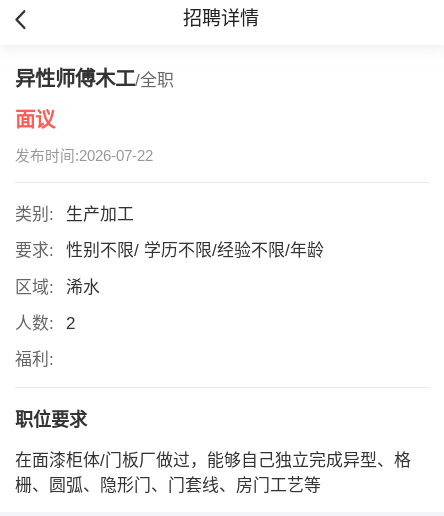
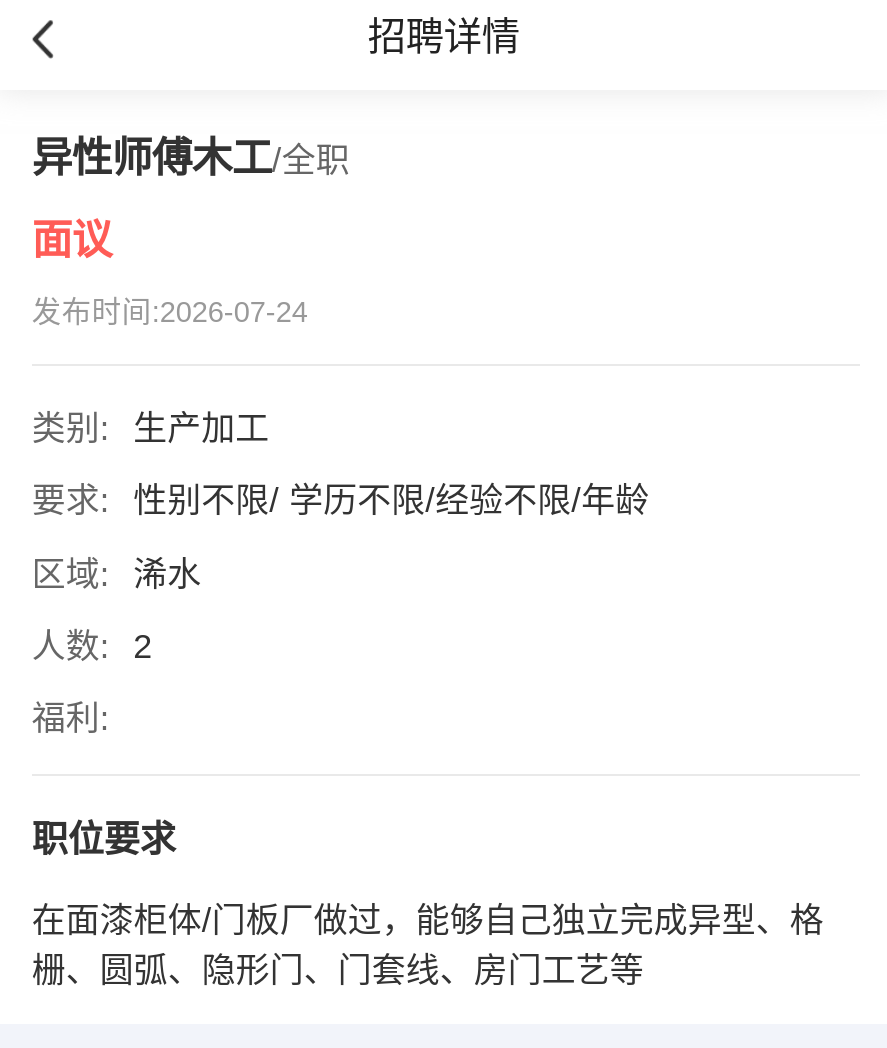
- 发布时间:2026-07-22
+ 发布时间:2026-07-24
